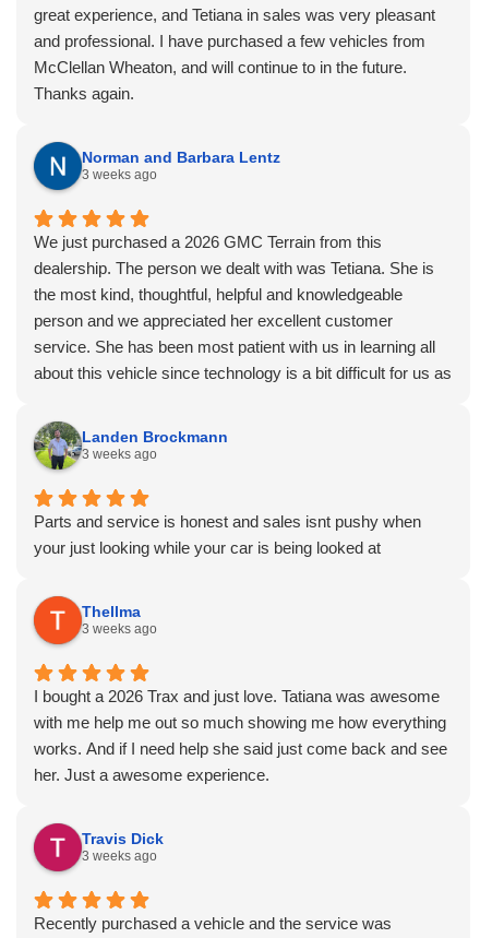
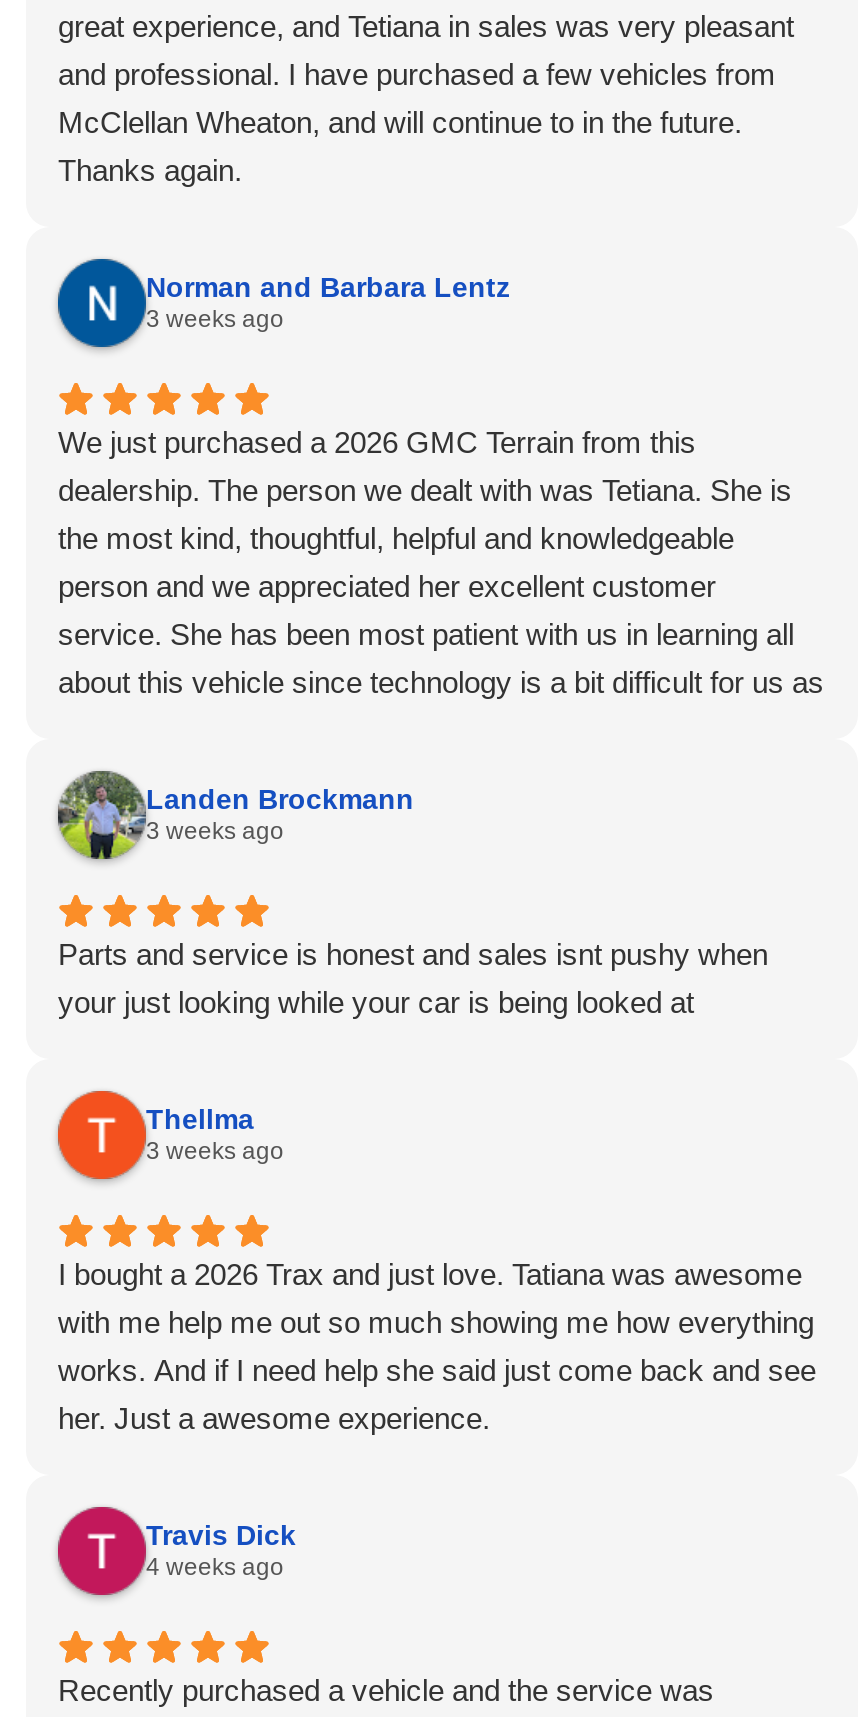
- 3 weeks ago
+ 4 weeks ago
